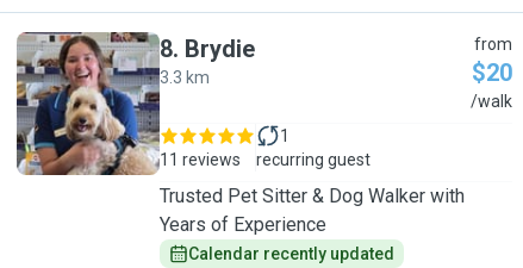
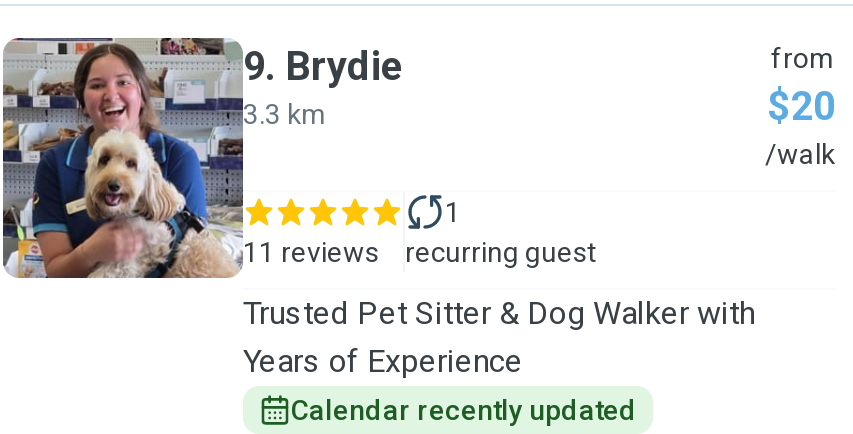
- 8. Brydie
+ 9. Brydie
